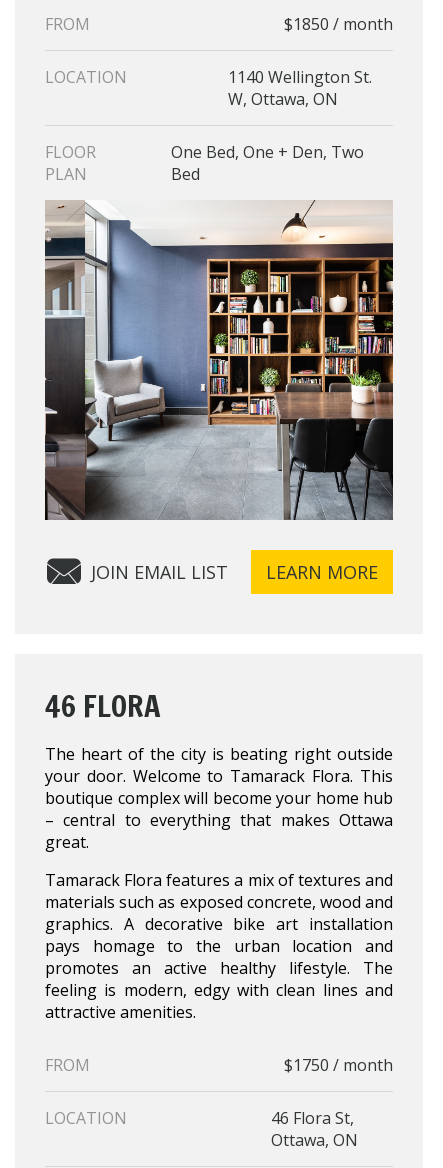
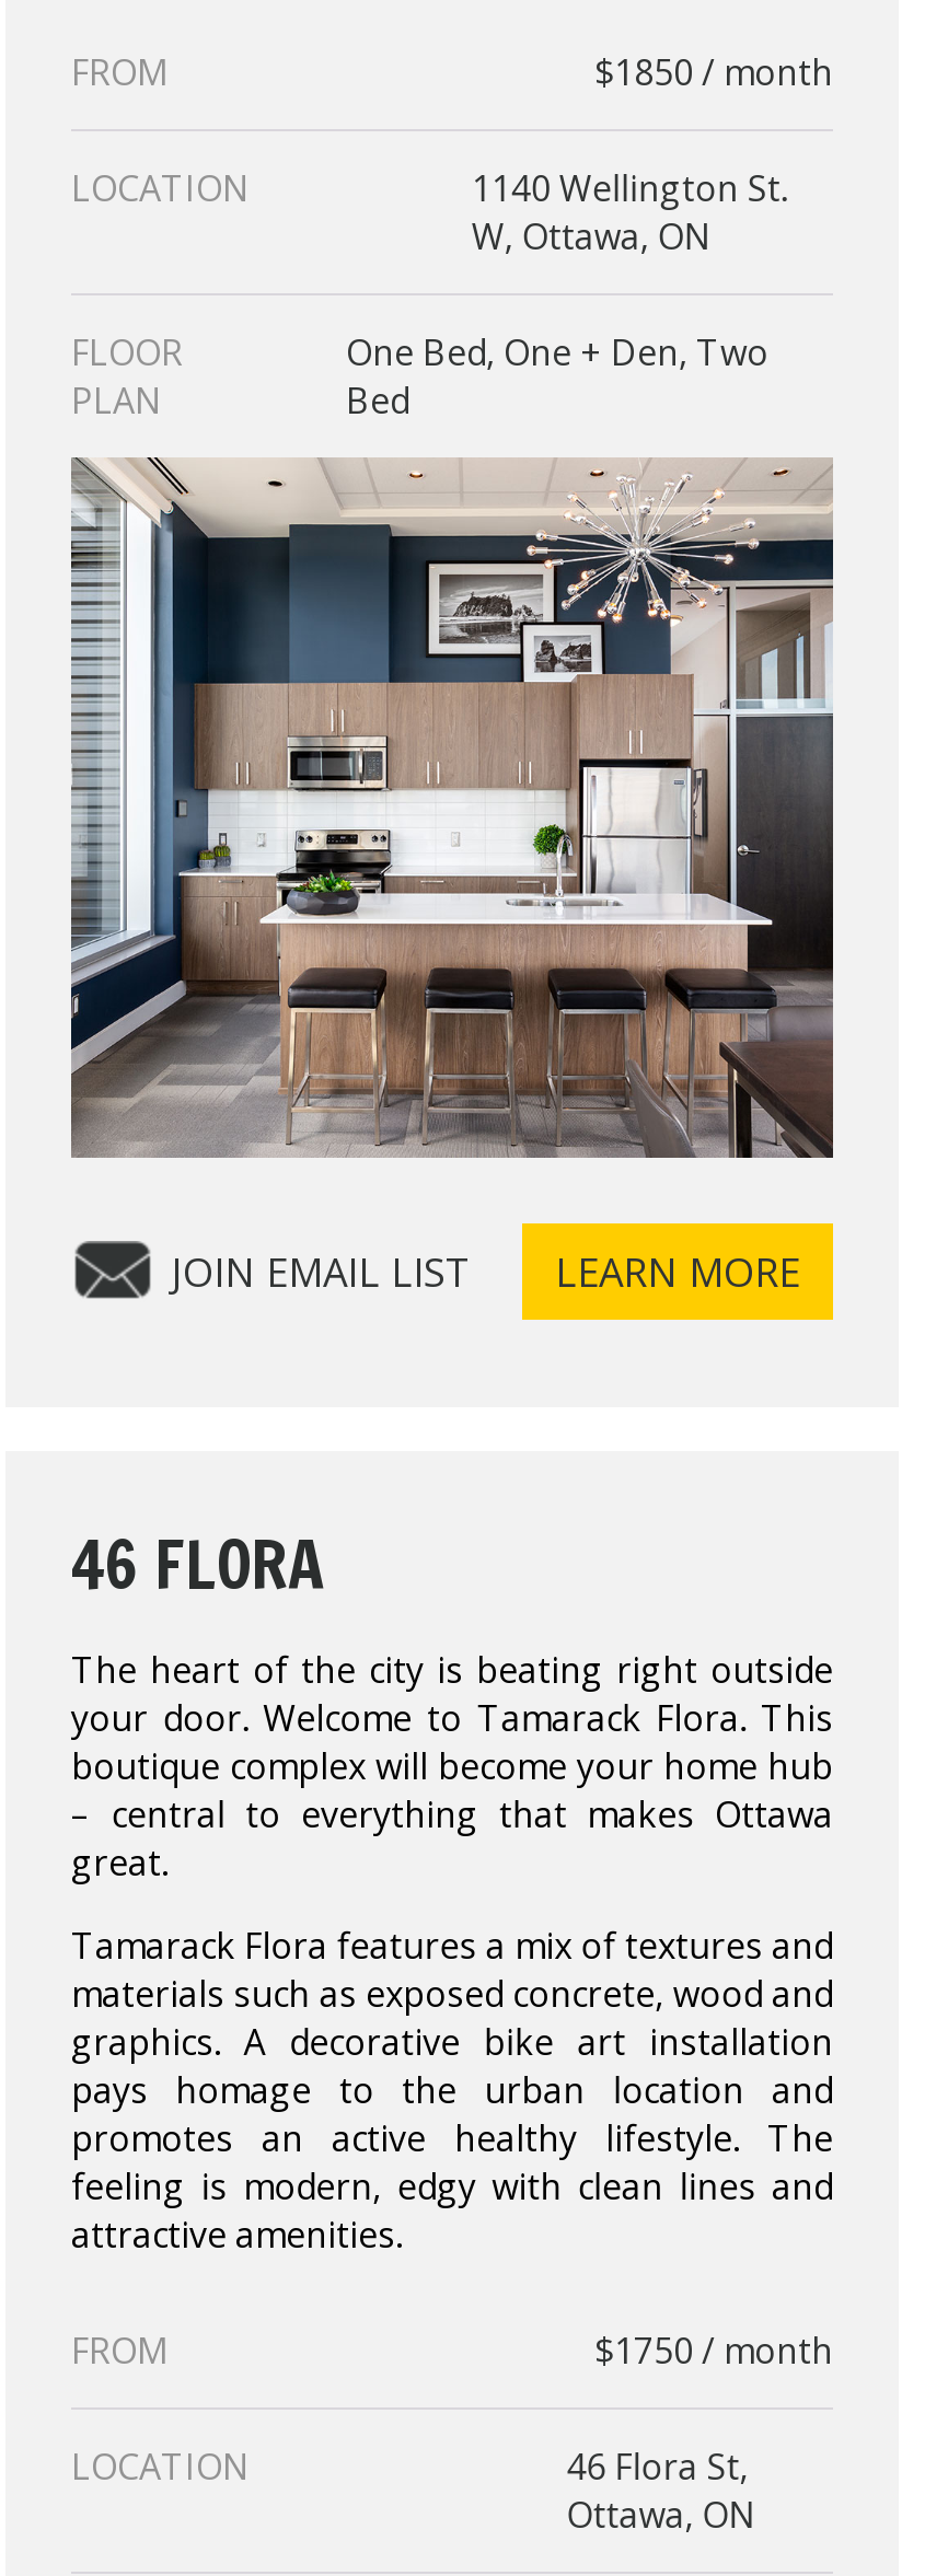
- [image]
+ [image]
